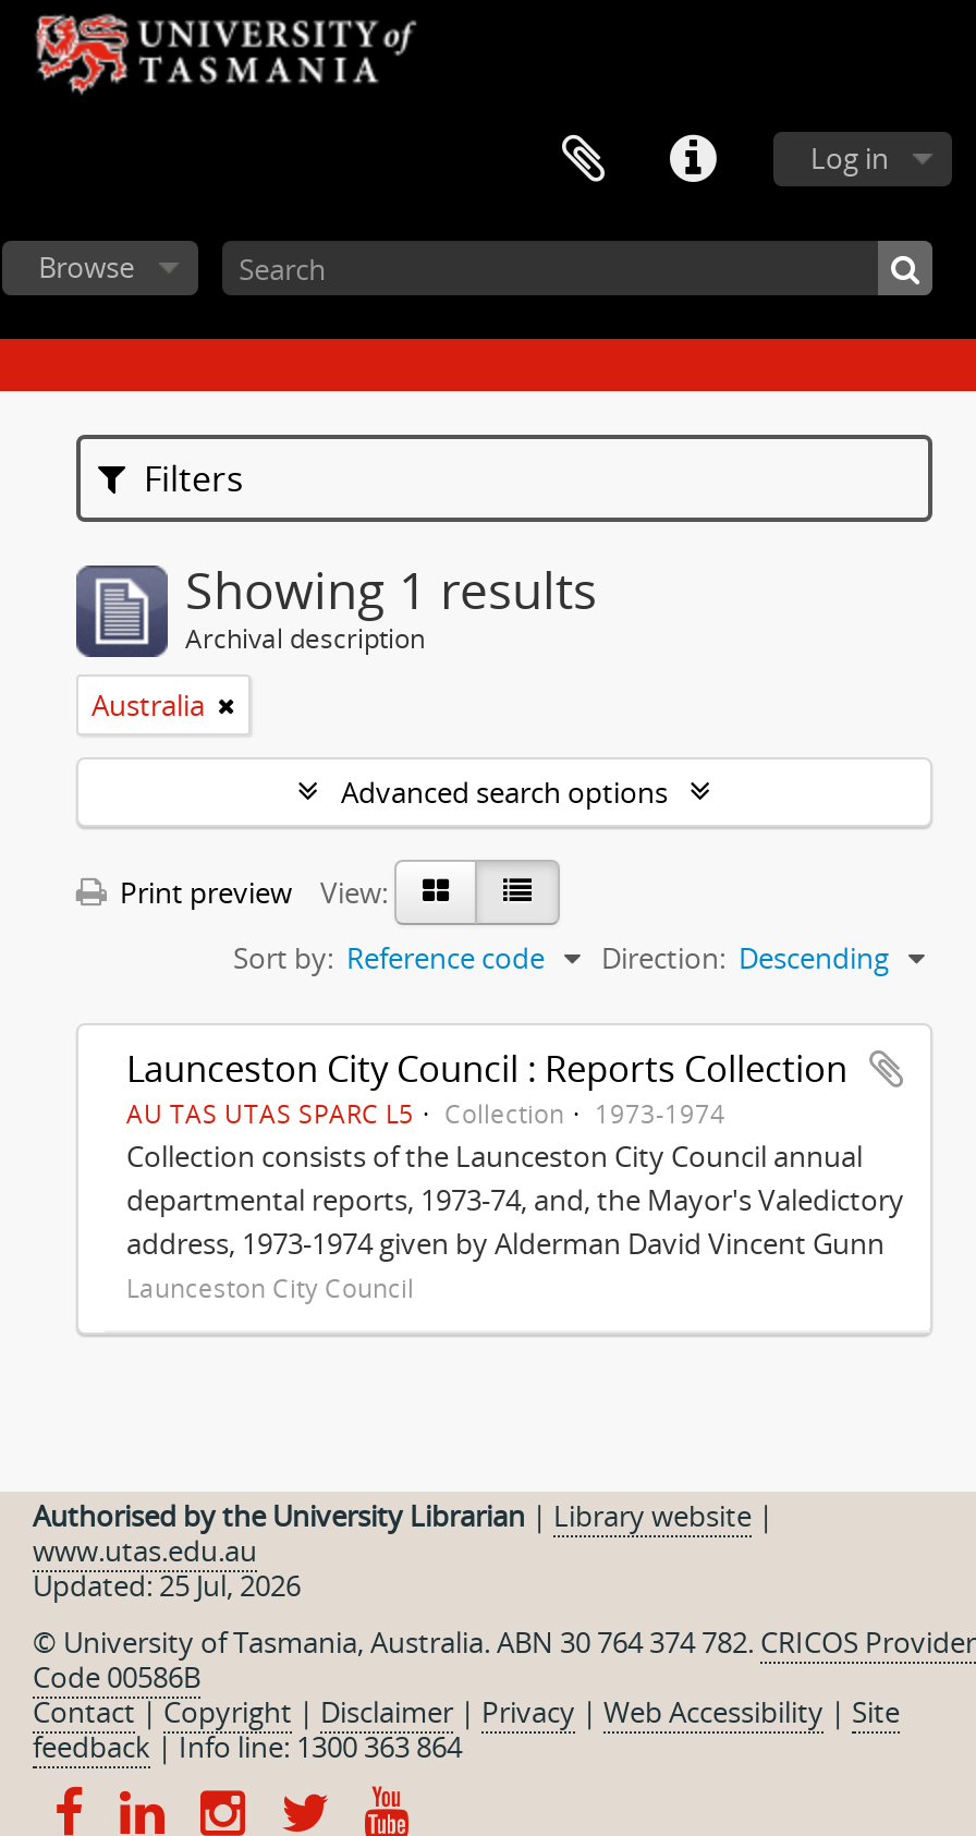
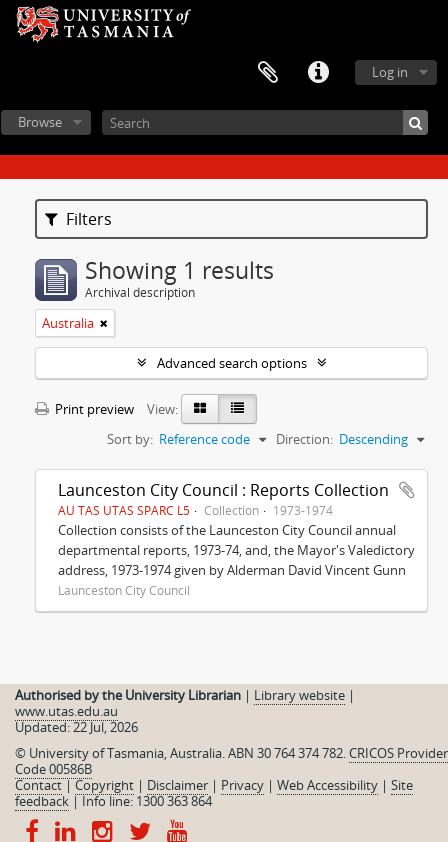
- Updated: 25 Jul, 2026
+ Updated: 22 Jul, 2026
